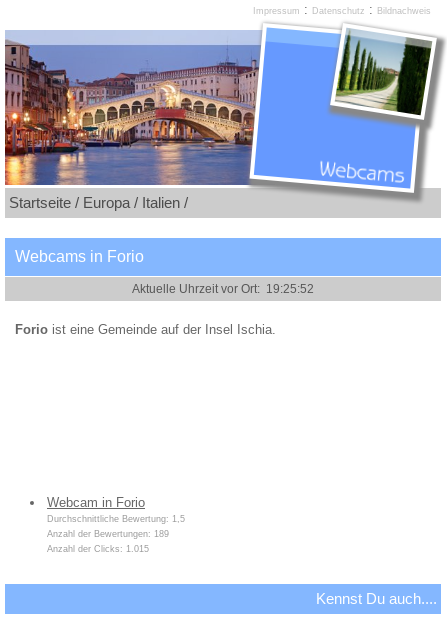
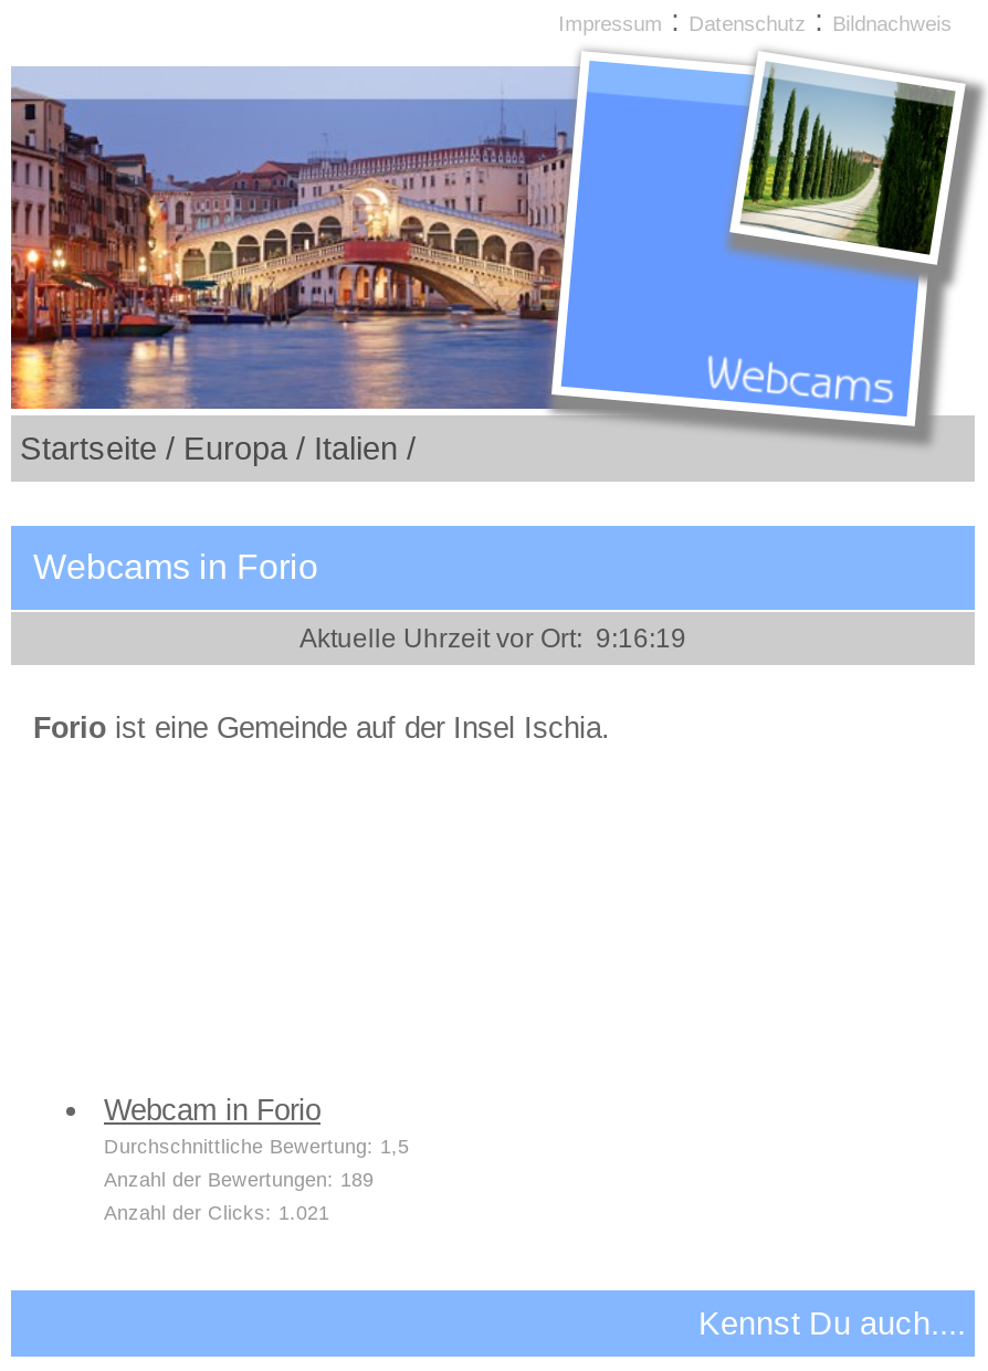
- Anzahl der Clicks: 1.015
+ Anzahl der Clicks: 1.021
